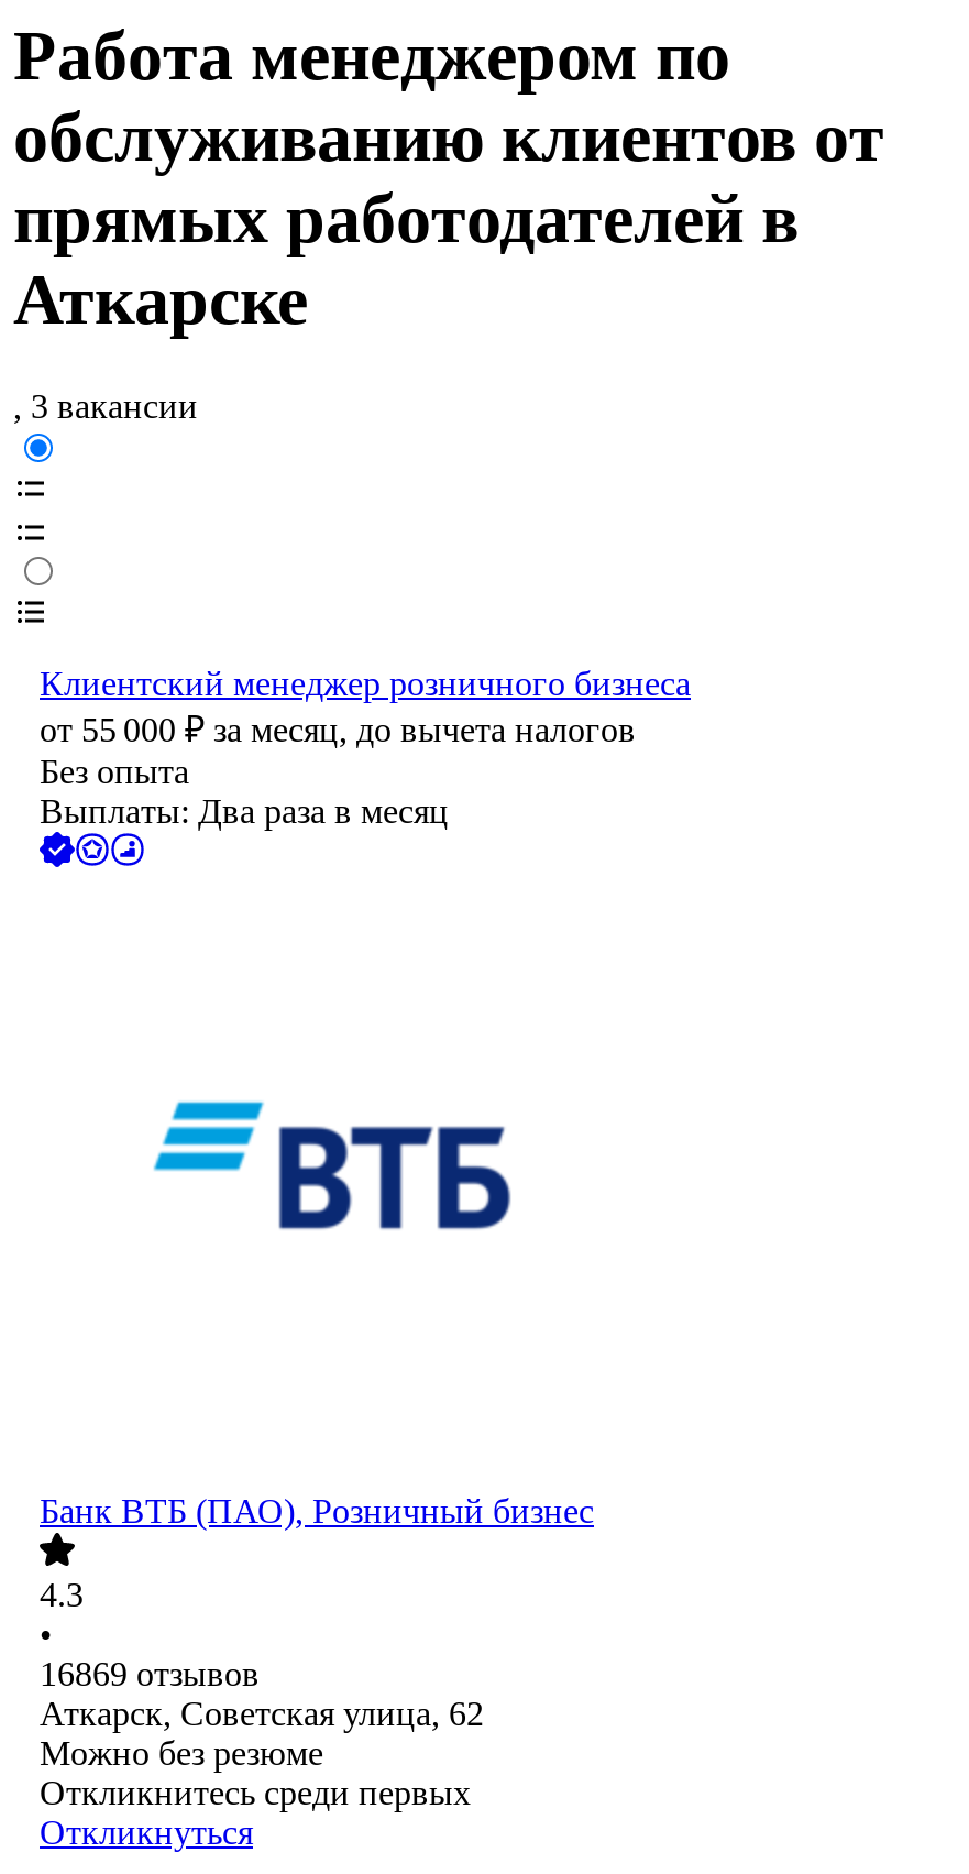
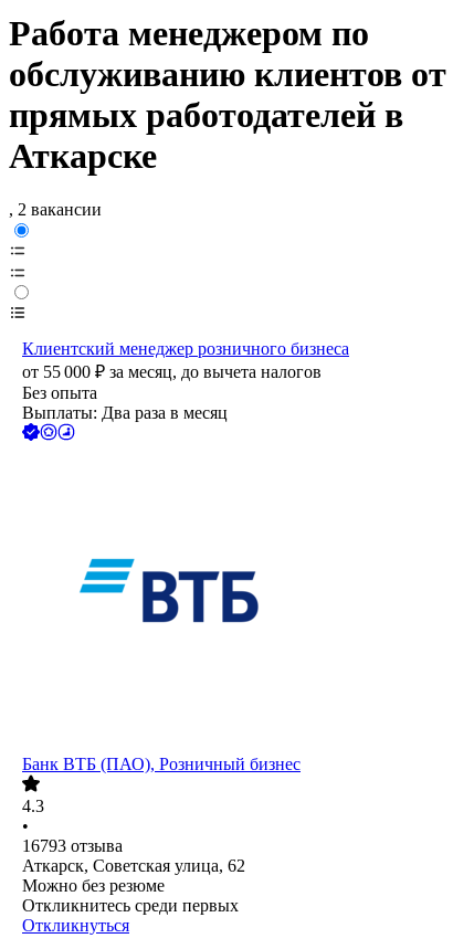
- , 3 вакансии
+ , 2 вакансии

- 16869 отзывов
+ 16793 отзыва
